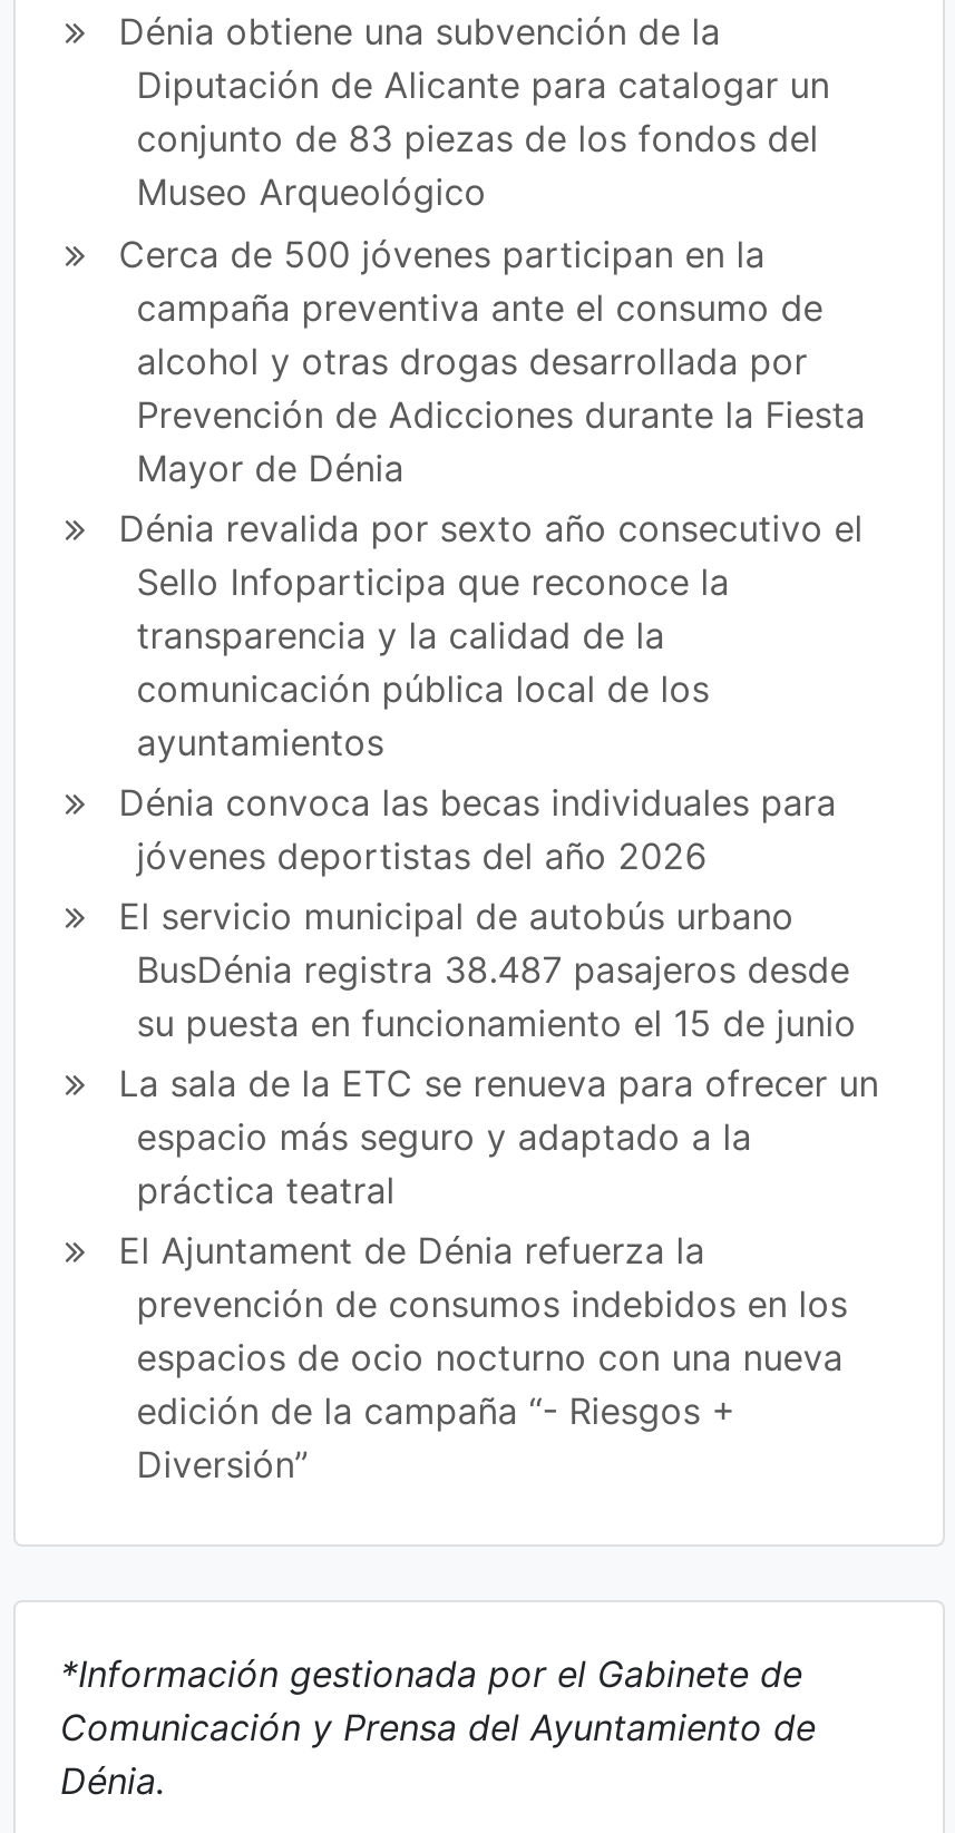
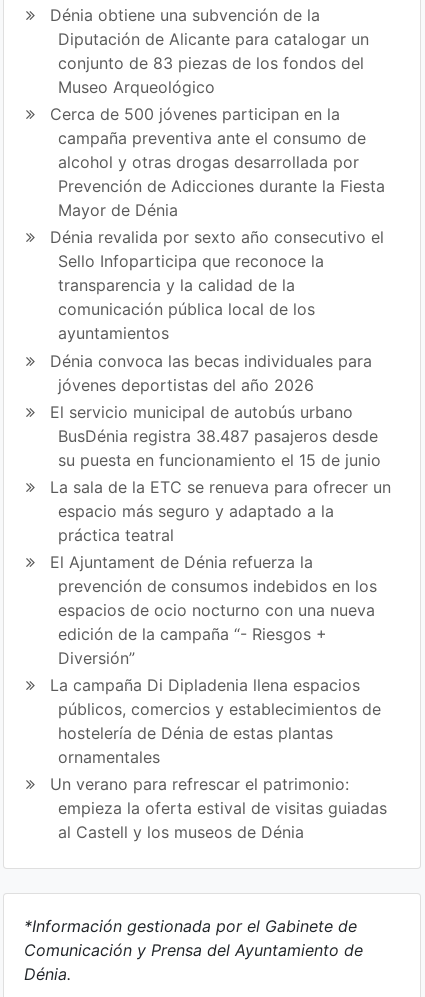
+ La campaña Di Dipladenia llena espacios
+ públicos, comercios y establecimientos de
+ hostelería de Dénia de estas plantas
+ ornamentales
+ Un verano para refrescar el patrimonio:
+ empieza la oferta estival de visitas guiadas
+ al Castell y los museos de Dénia
